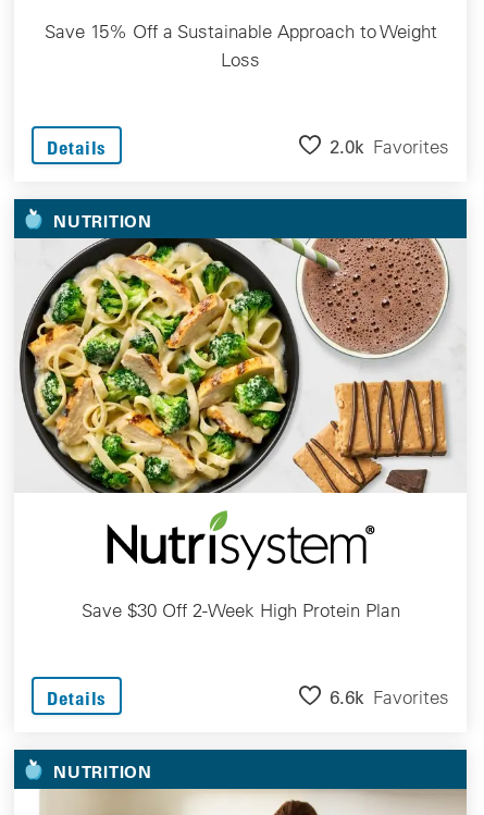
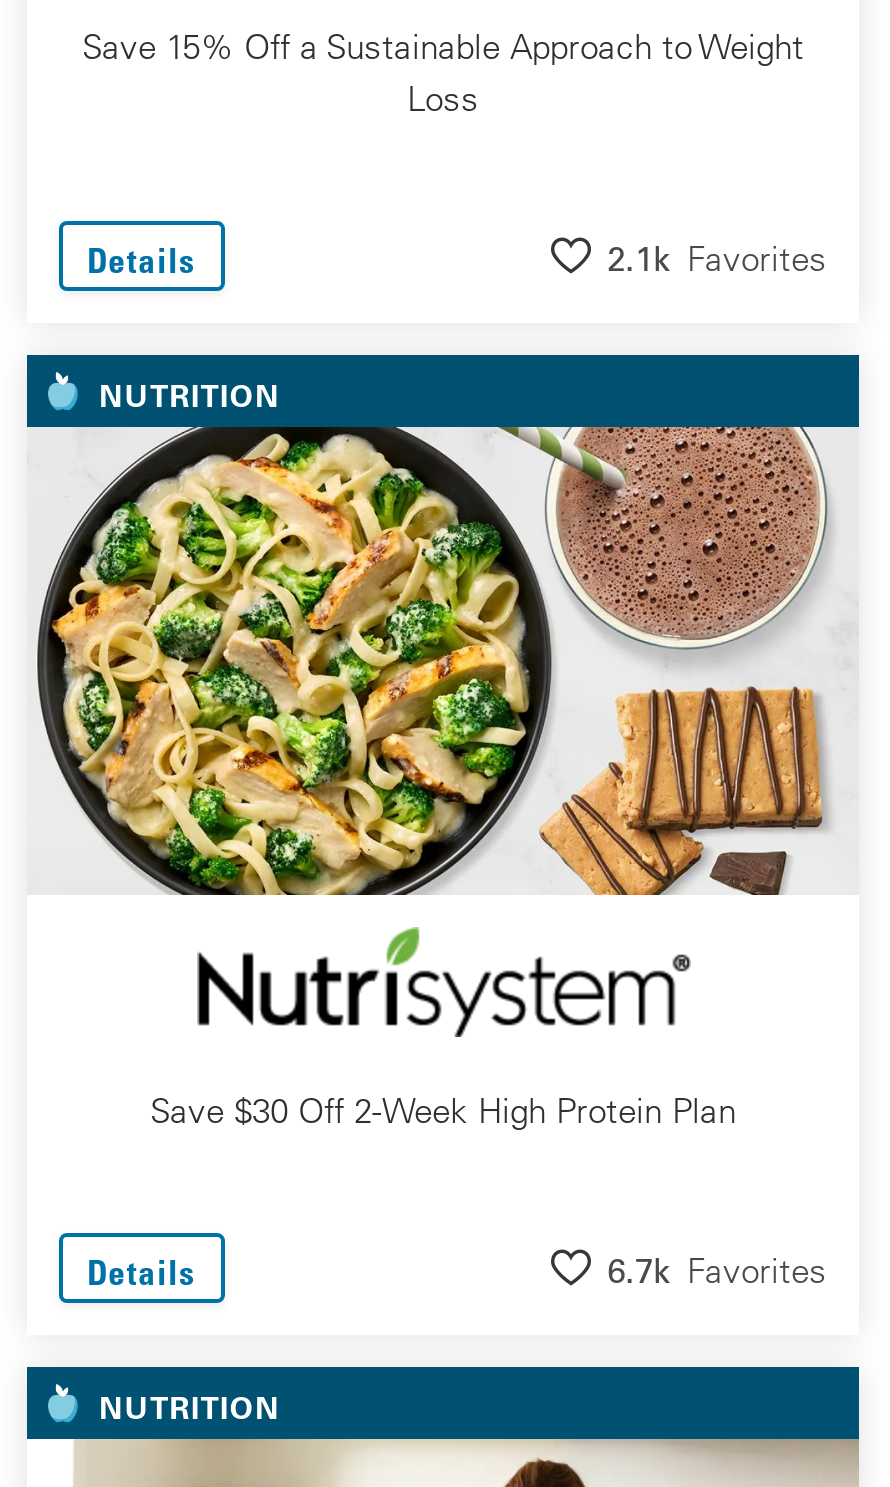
- 2.0k Favorites
+ 2.1k Favorites

- 6.6k Favorites
+ 6.7k Favorites
